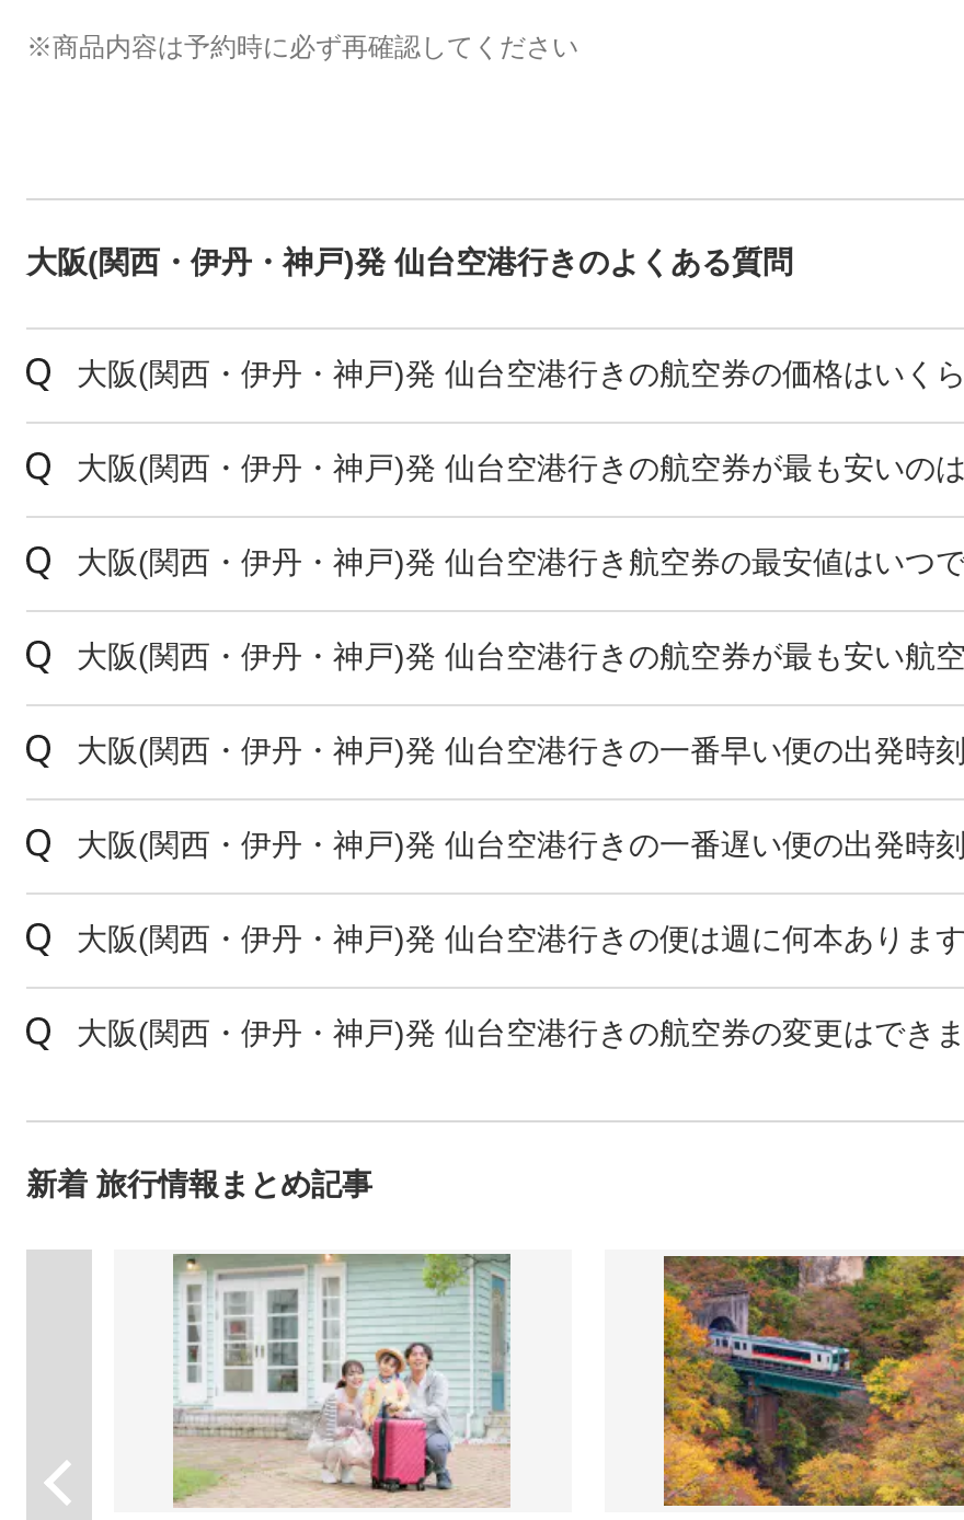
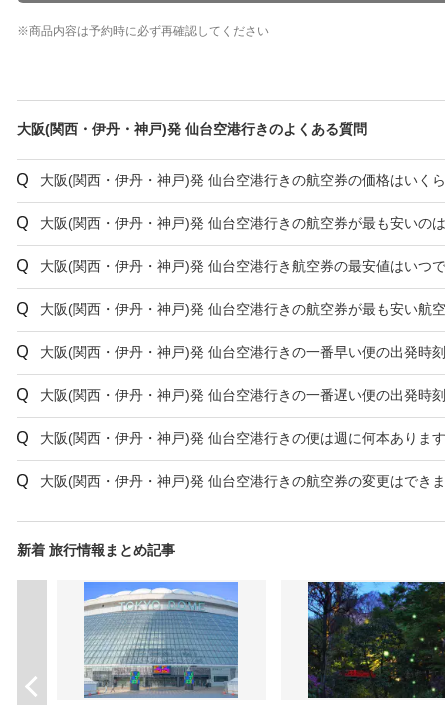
- [image]
+ [image]

- [image]
+ [image]
